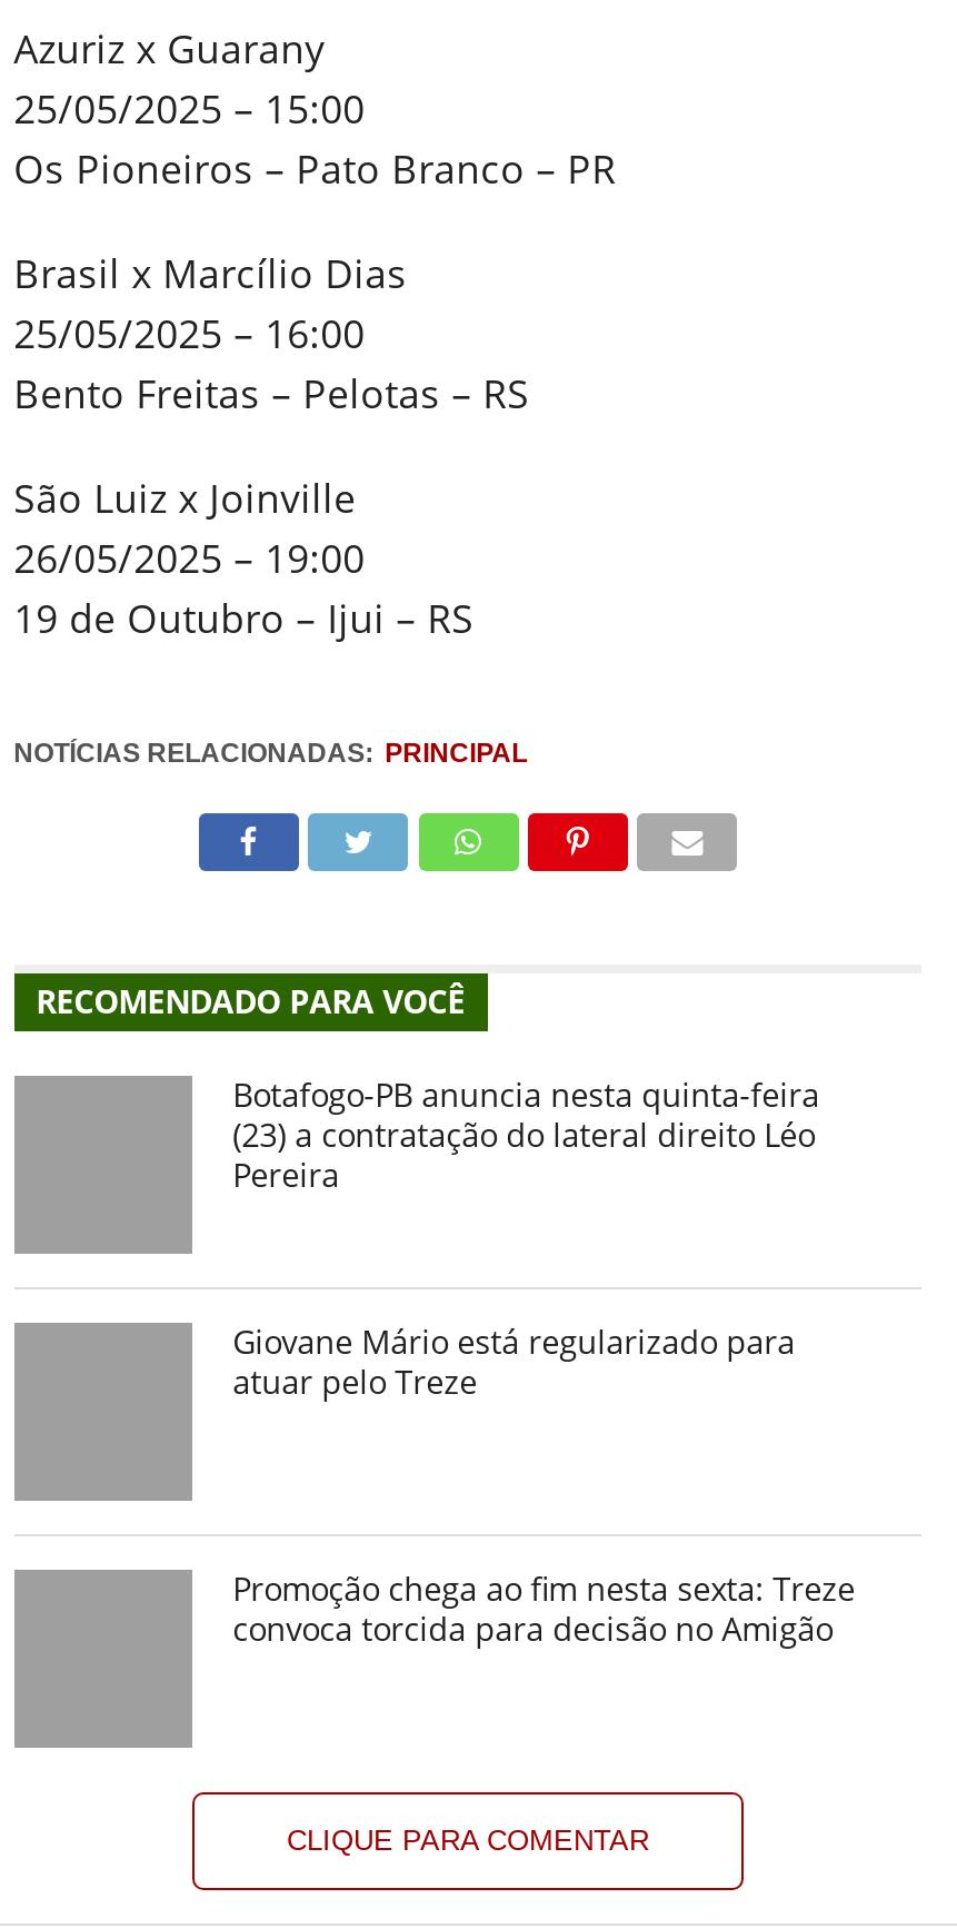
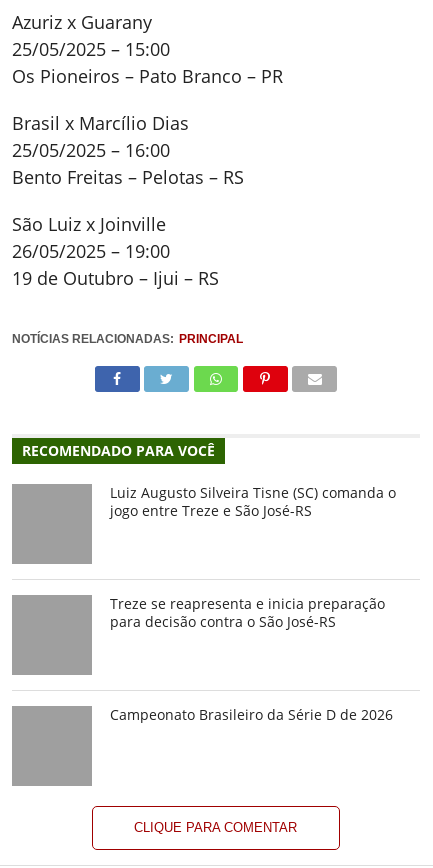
- Botafogo-PB anuncia nesta quinta-feira
- (23) a contratação do lateral direito Léo
- Pereira
+ Luiz Augusto Silveira Tisne (SC) comanda o
+ jogo entre Treze e São José-RS

- Giovane Mário está regularizado para
- atuar pelo Treze
+ Treze se reapresenta e inicia preparação
+ para decisão contra o São José-RS

- Promoção chega ao fim nesta sexta: Treze
- convoca torcida para decisão no Amigão
+ Campeonato Brasileiro da Série D de 2026
